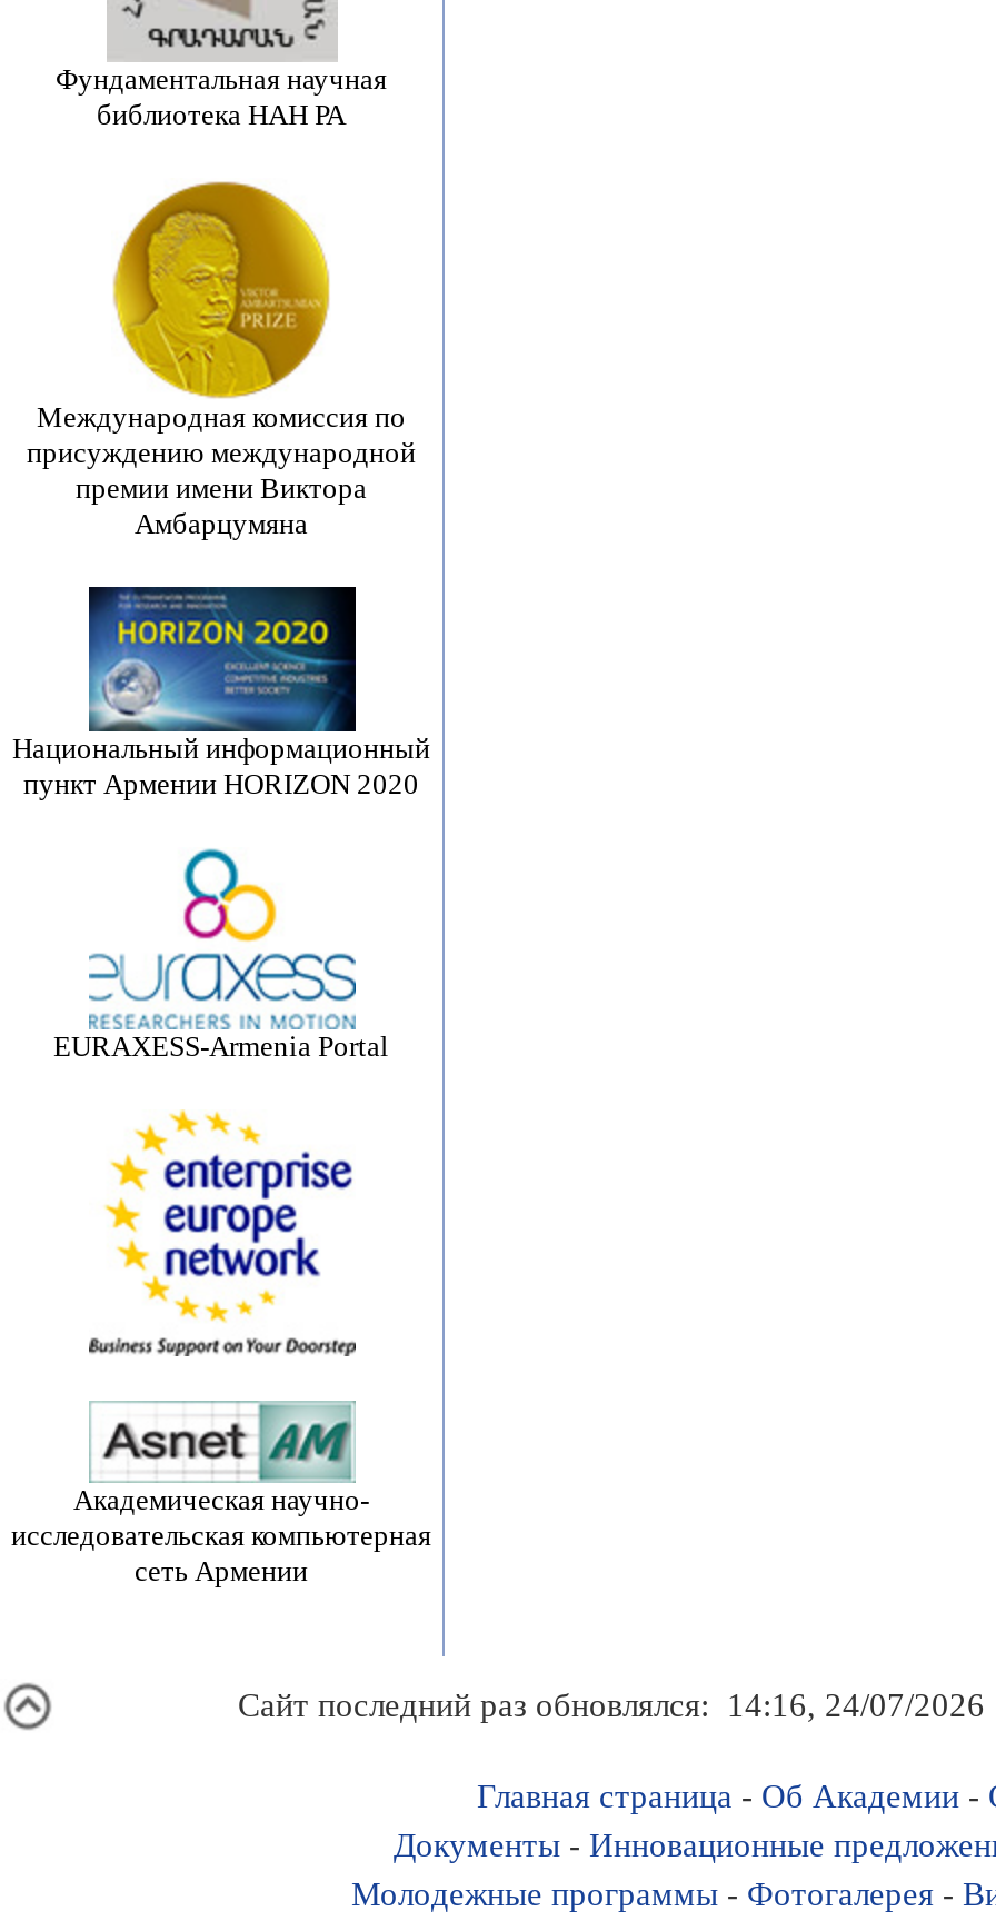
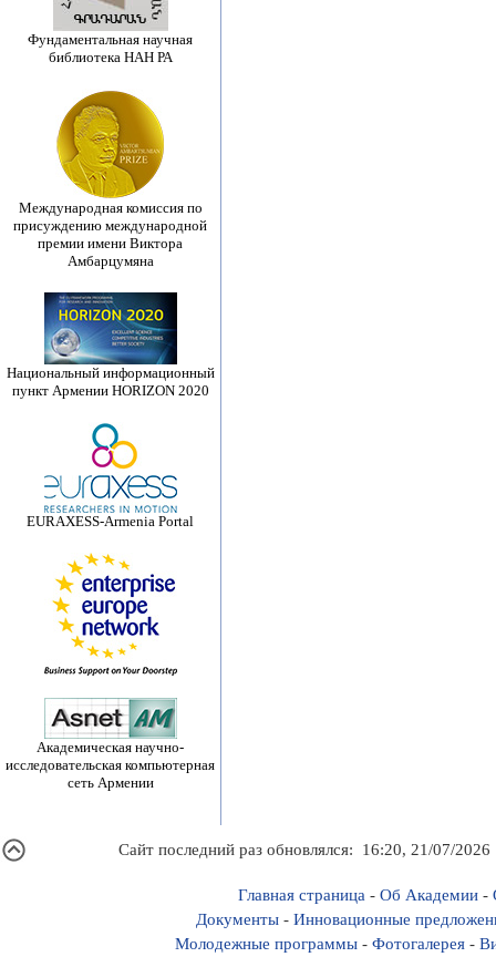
- Сайт последний раз обновлялся: 14:16, 24/07/2026
+ Сайт последний раз обновлялся: 16:20, 21/07/2026
